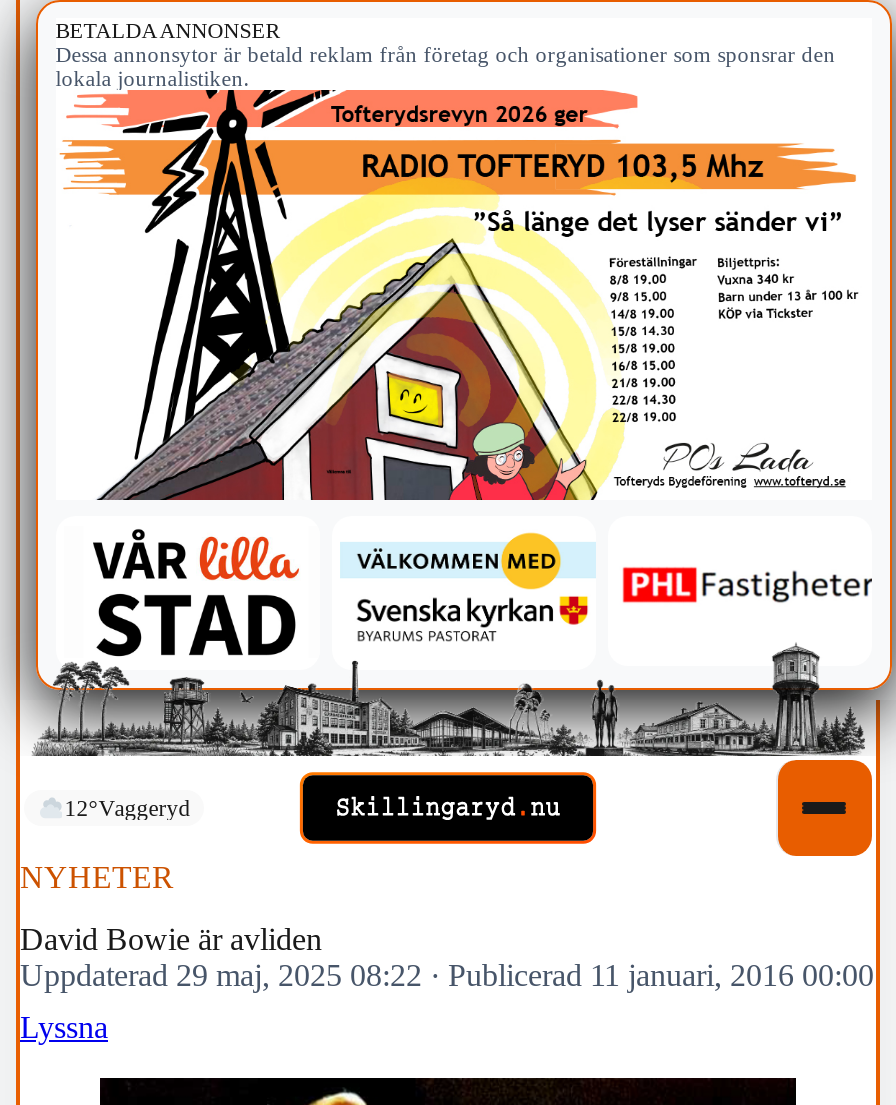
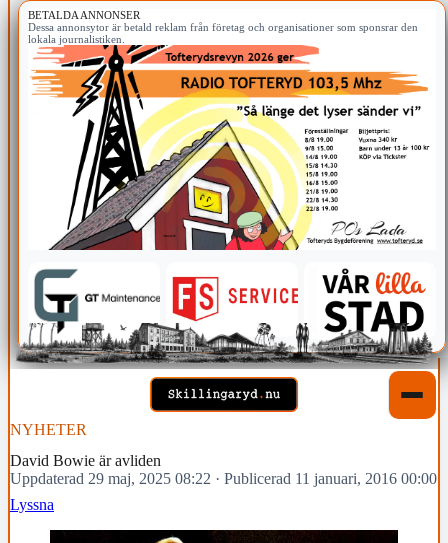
- [image]
+ [image]

- 12°Vaggeryd
